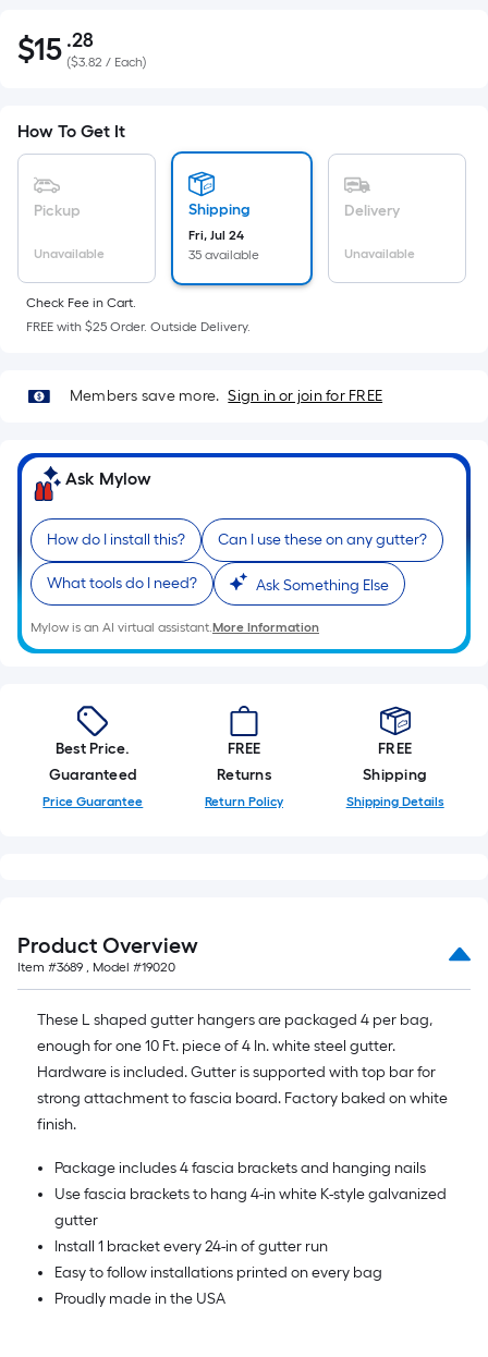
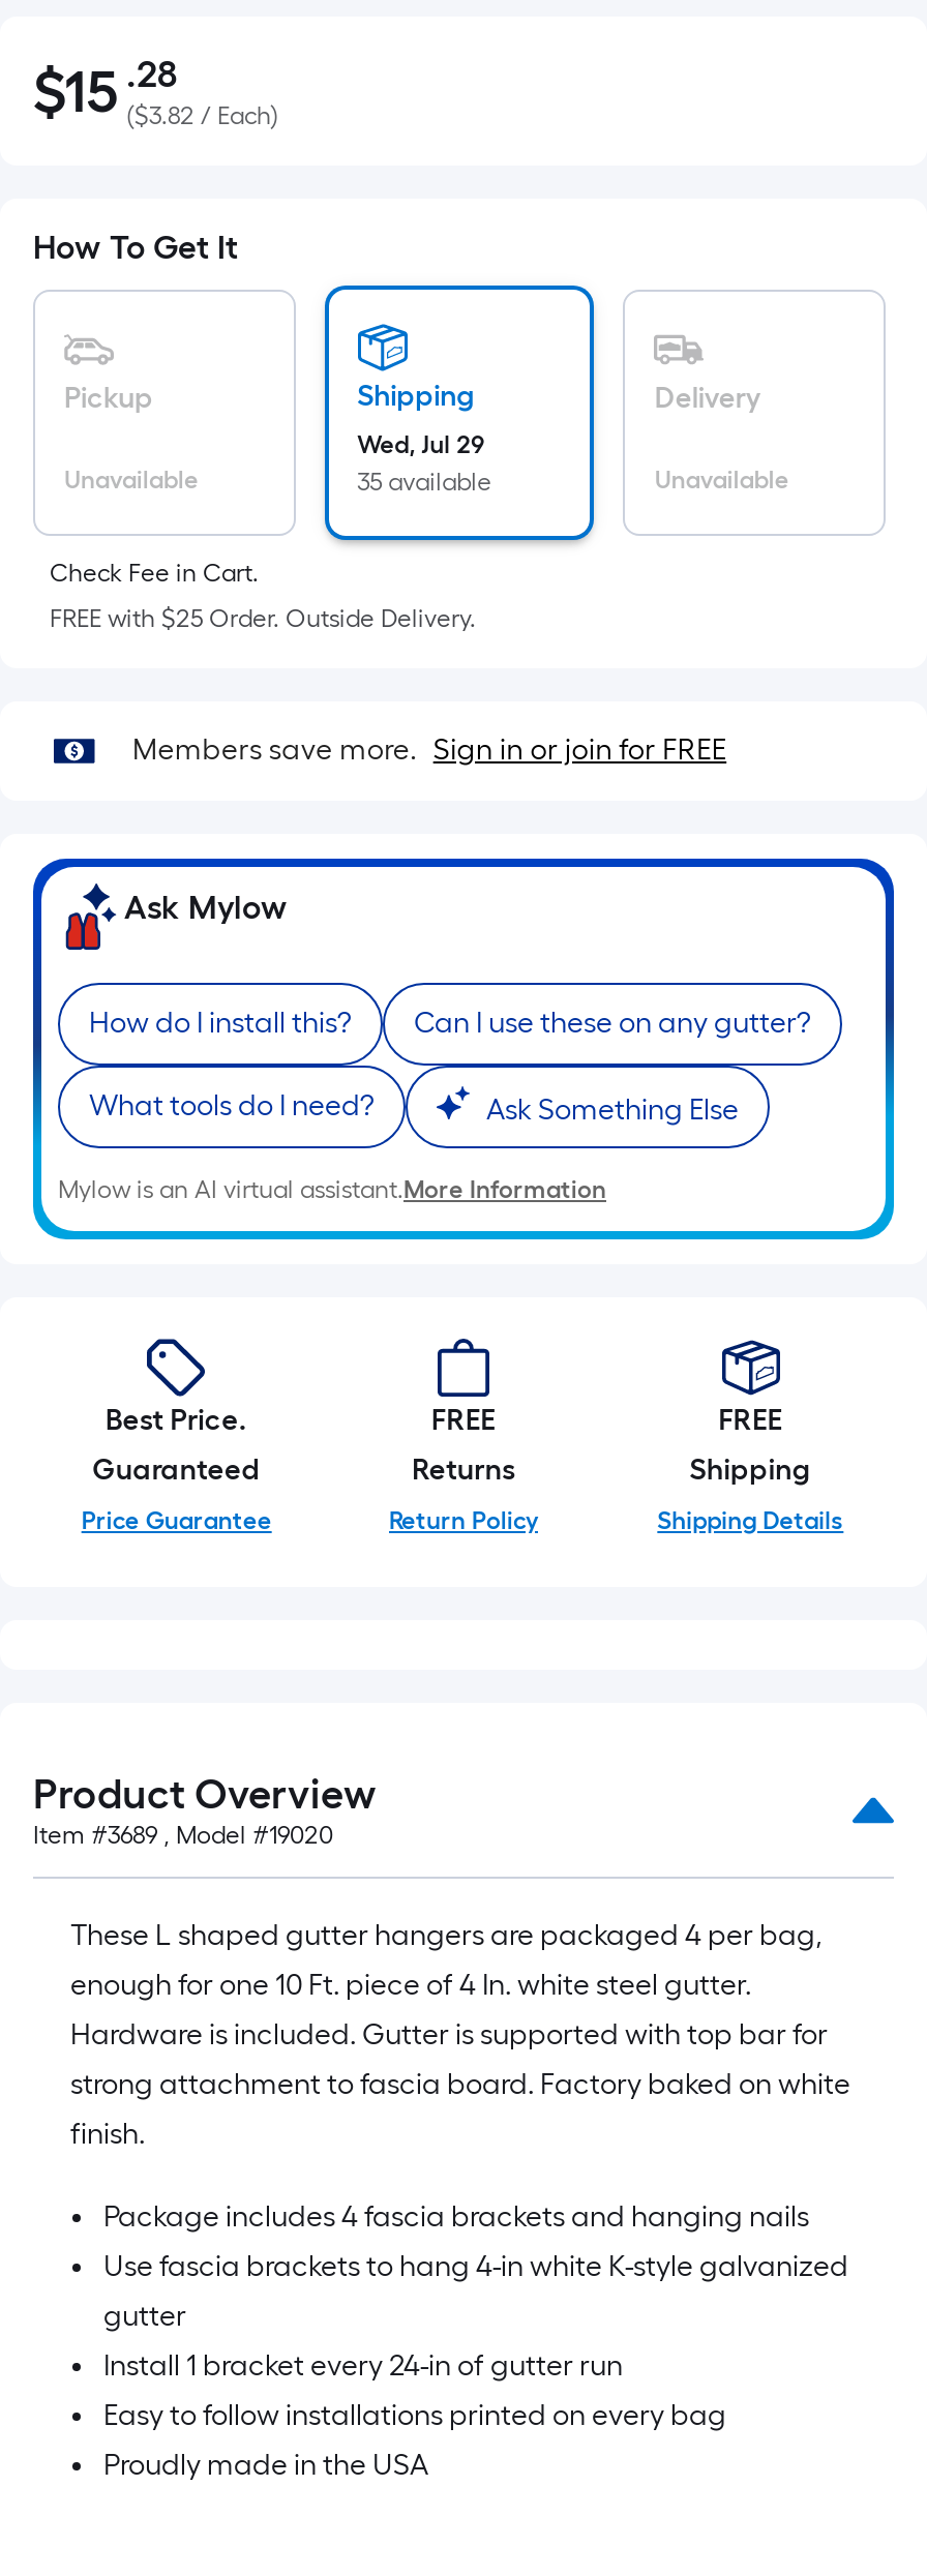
- Fri, Jul 24
+ Wed, Jul 29
